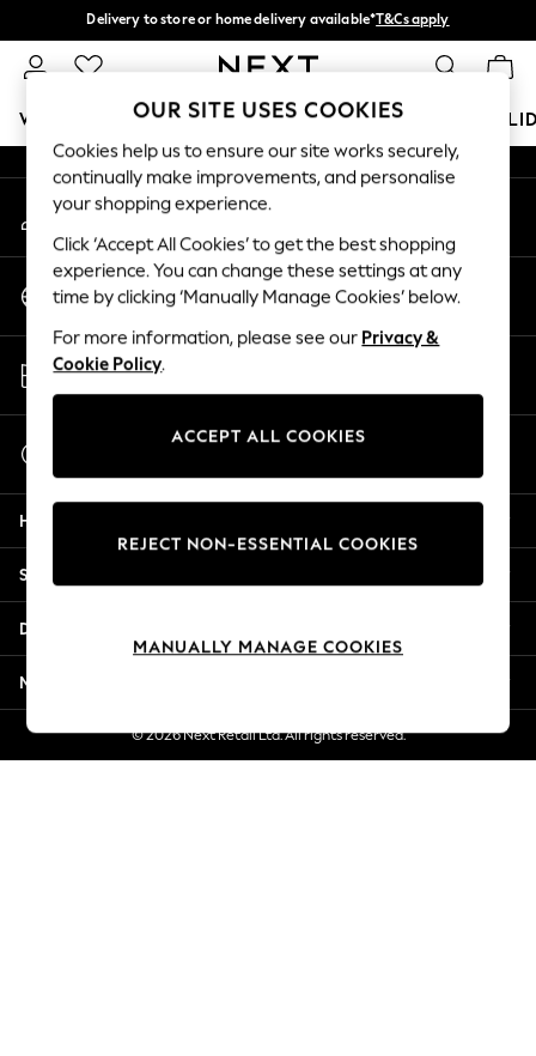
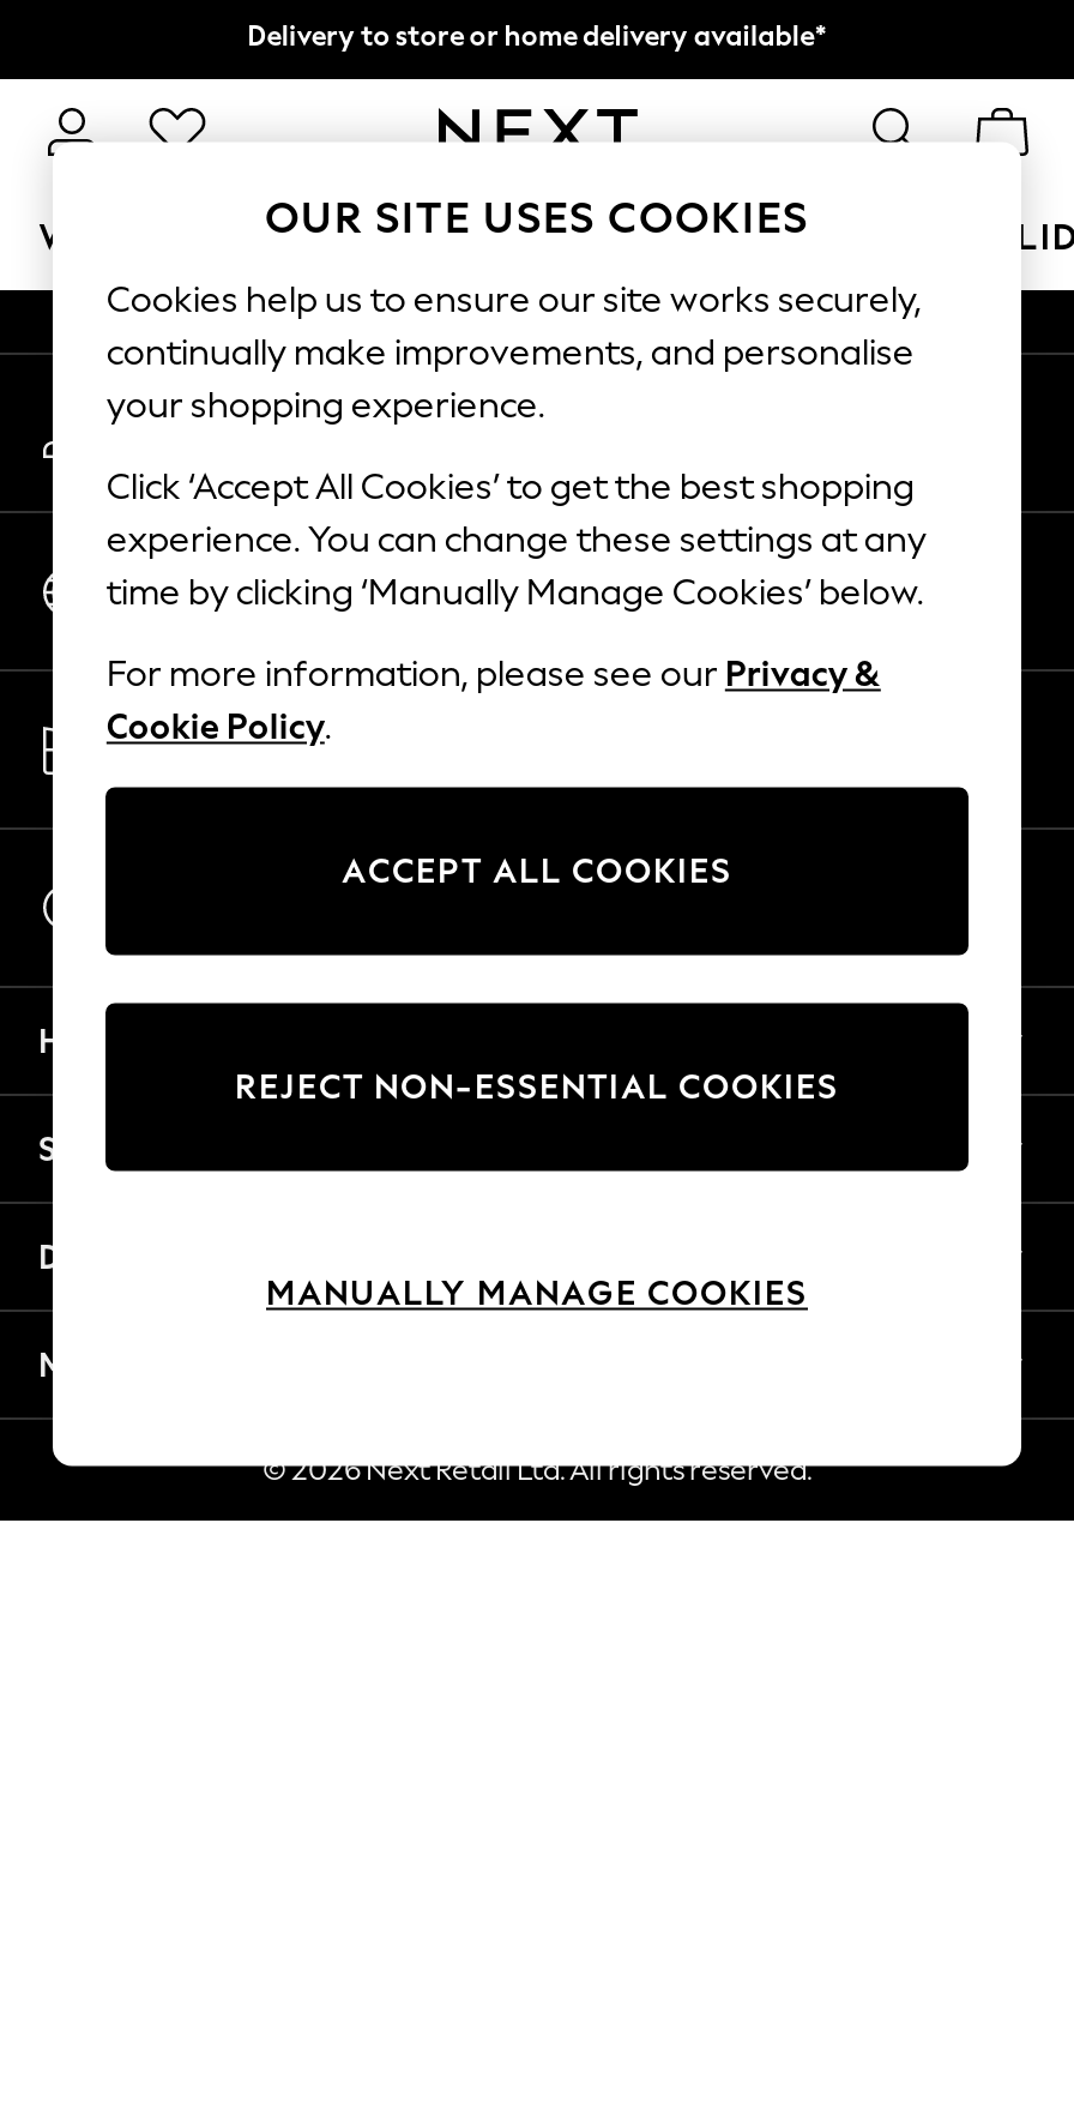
- Delivery to store or home delivery available*T&Cs apply
+ Delivery to store or home delivery available*
